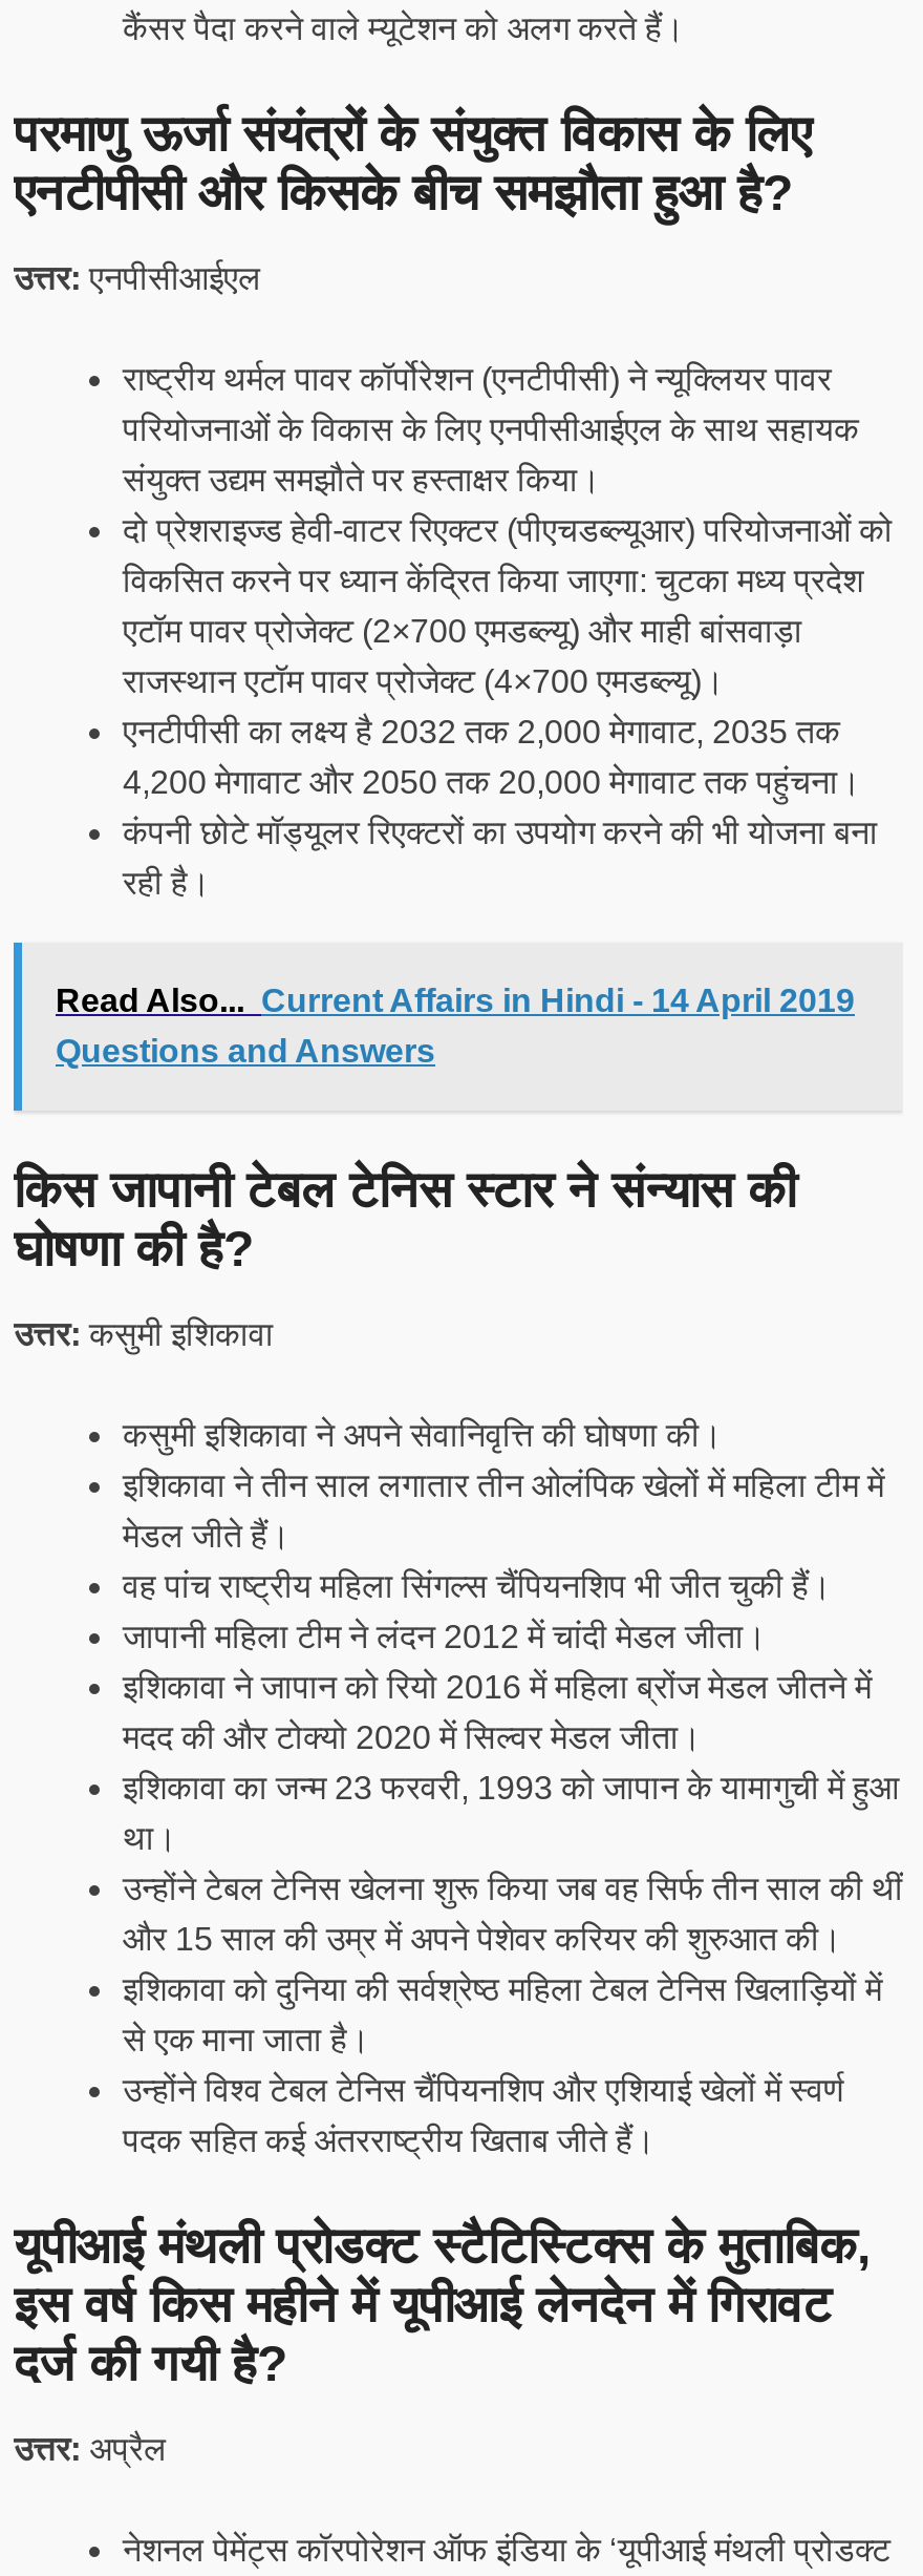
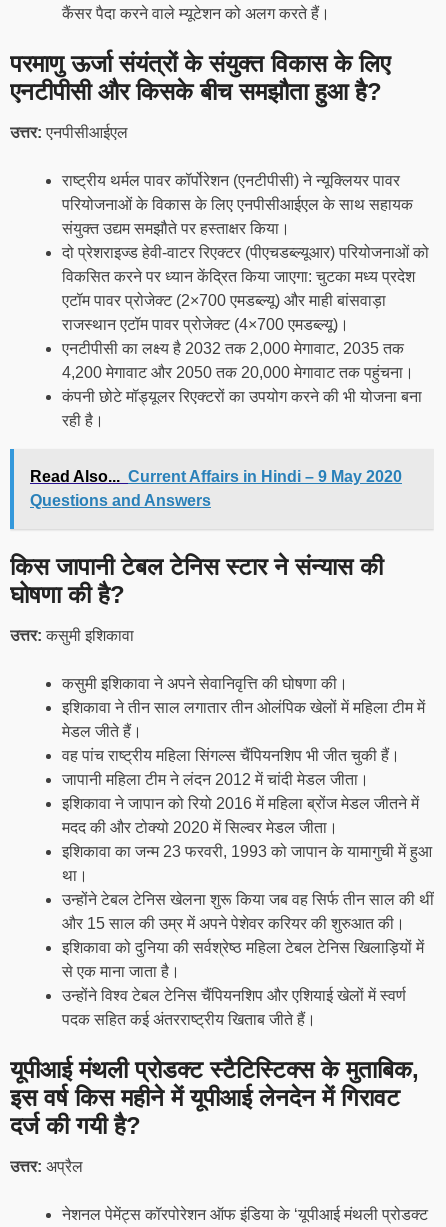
- Read Also... Current Affairs in Hindi - 14 April 2019
+ Read Also... Current Affairs in Hindi – 9 May 2020
